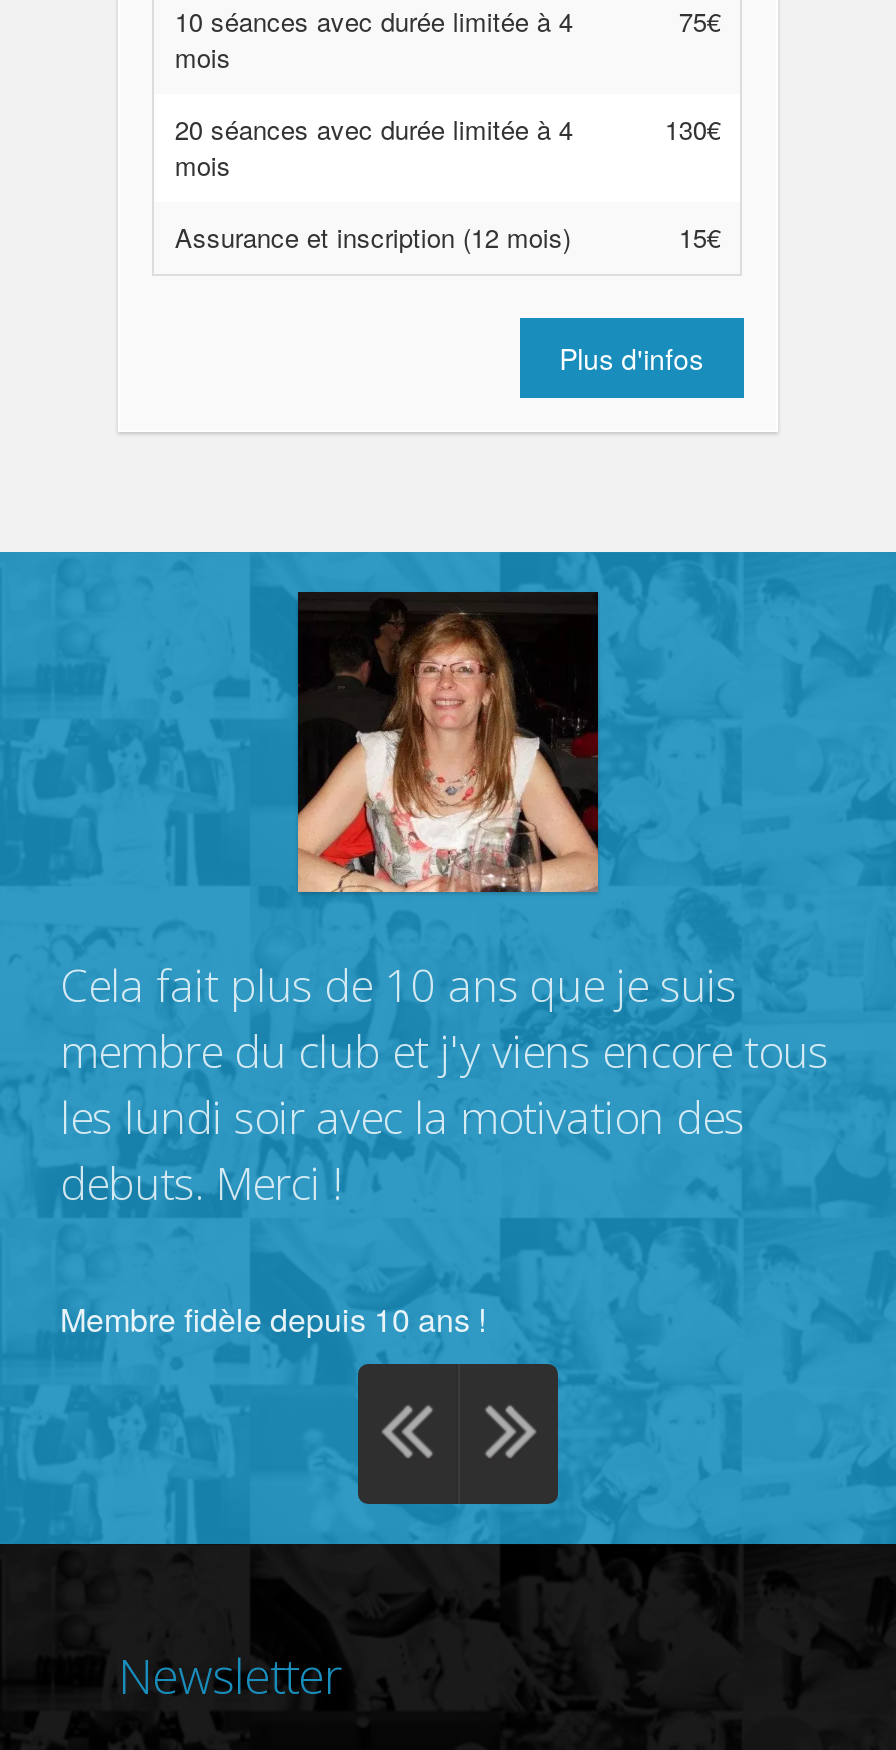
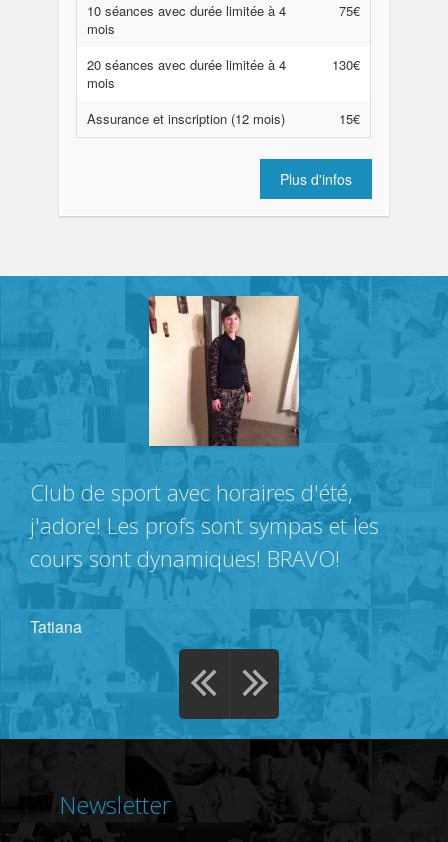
- [image]
- Cela fait plus de 10 ans que je suis
- membre du club et j'y viens encore tous
- les lundi soir avec la motivation des
- debuts. Merci !
+ [image]
+ Club de sport avec horaires d'été,
+ j'adore! Les profs sont sympas et les
+ cours sont dynamiques! BRAVO!

- Membre fidèle depuis 10 ans !
+ Tatiana
